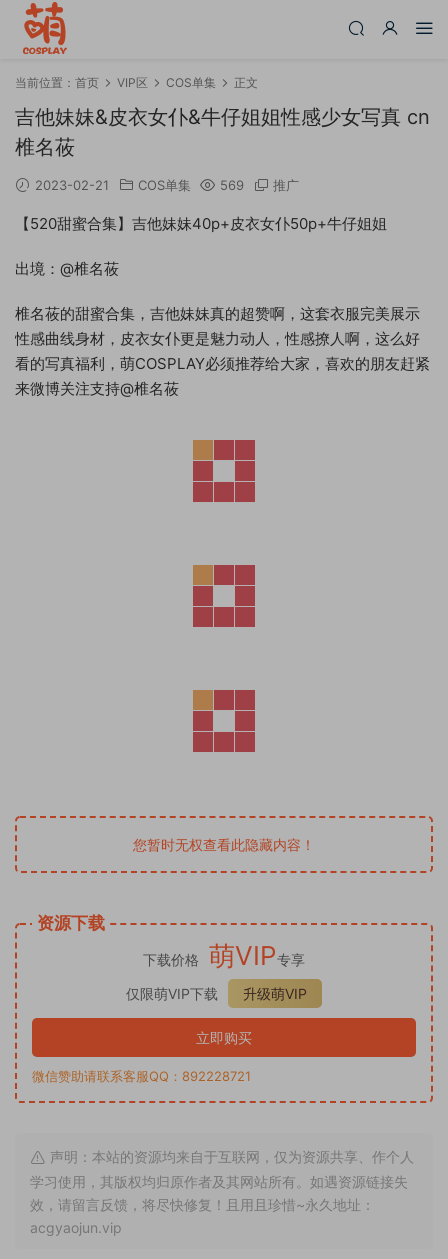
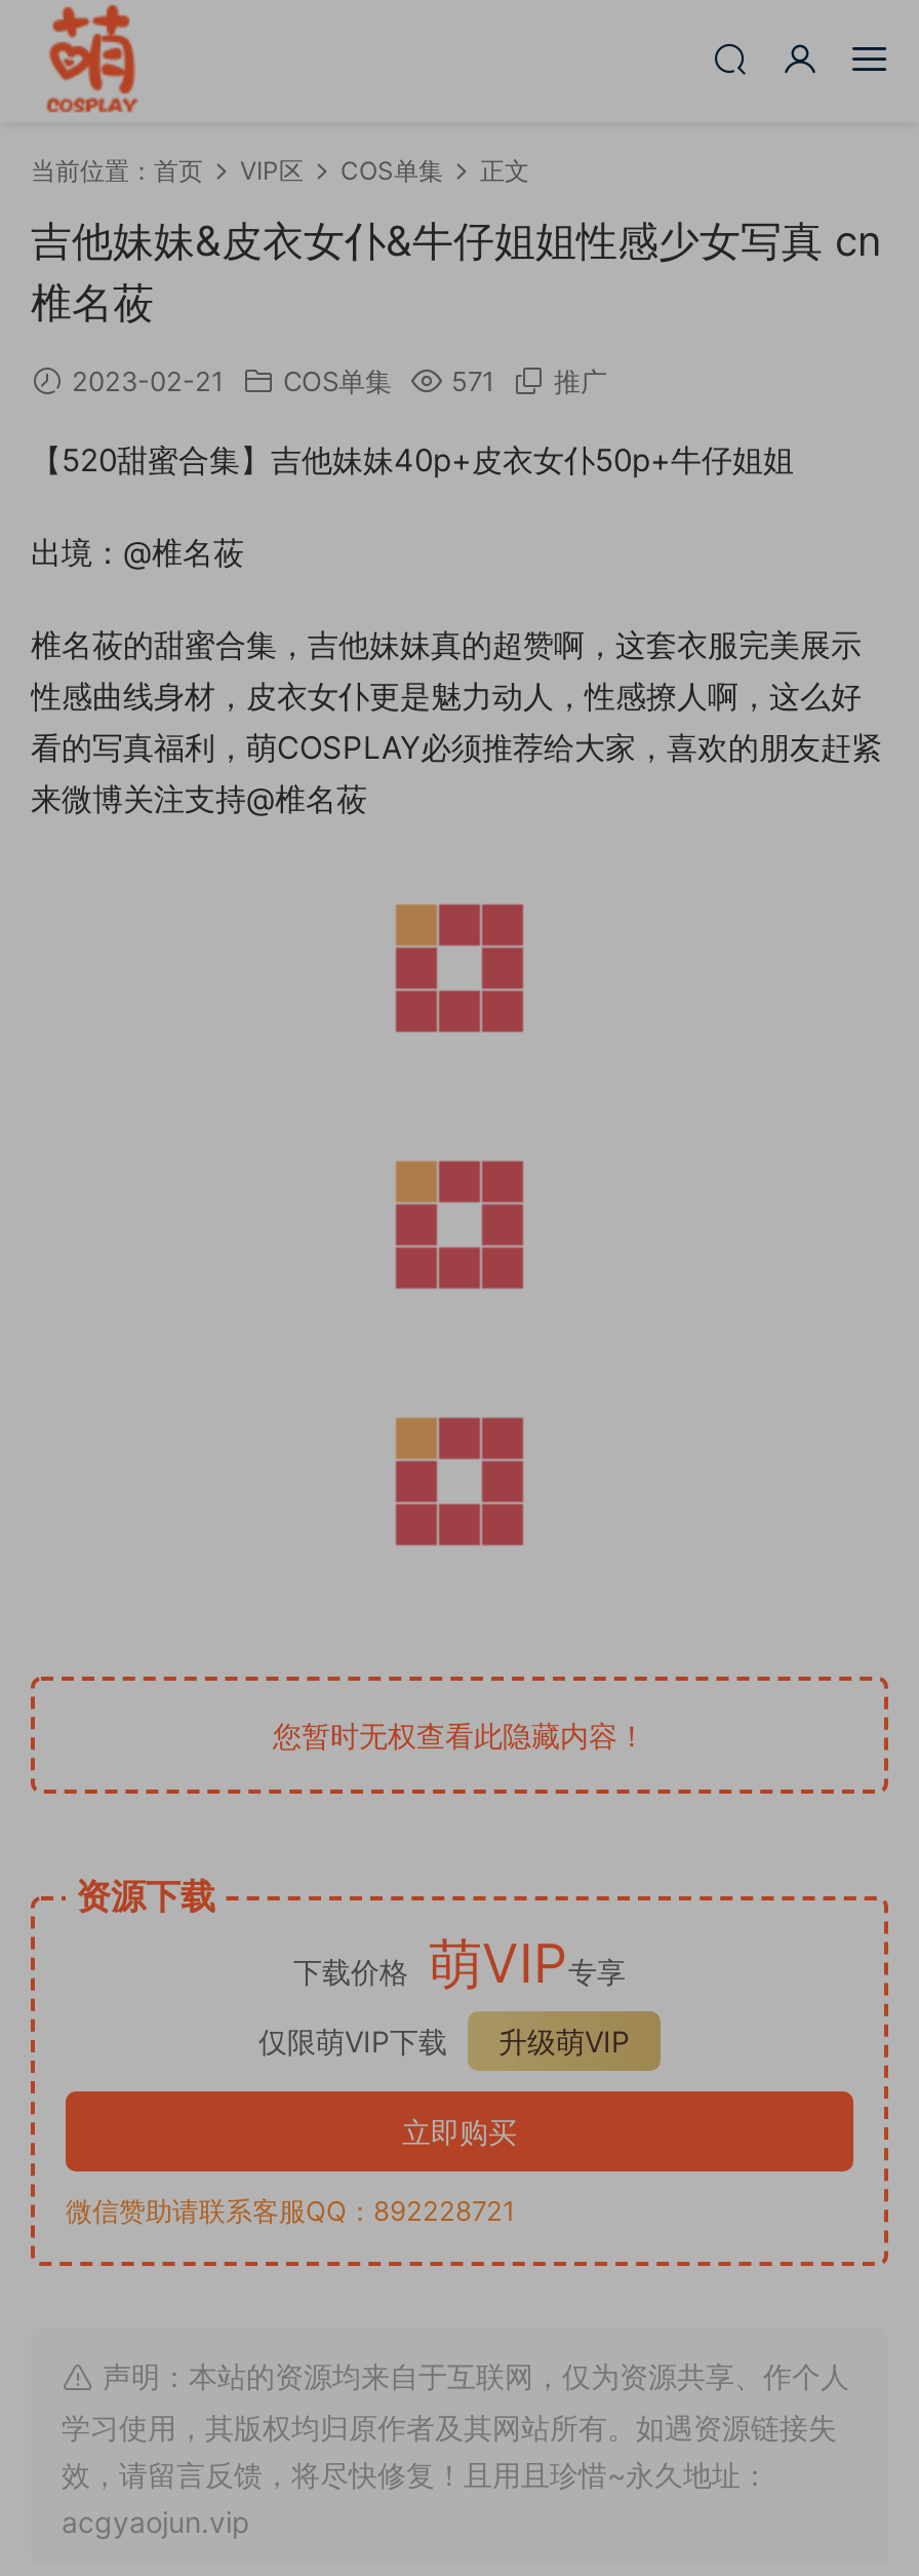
- 2023-02-21 COS单集 569 推广
+ 2023-02-21 COS单集 571 推广
